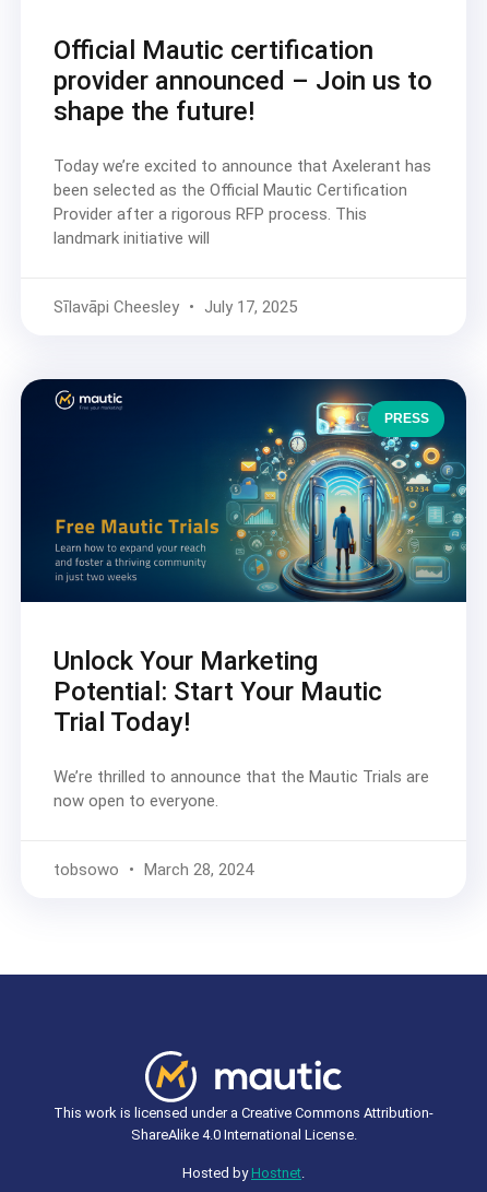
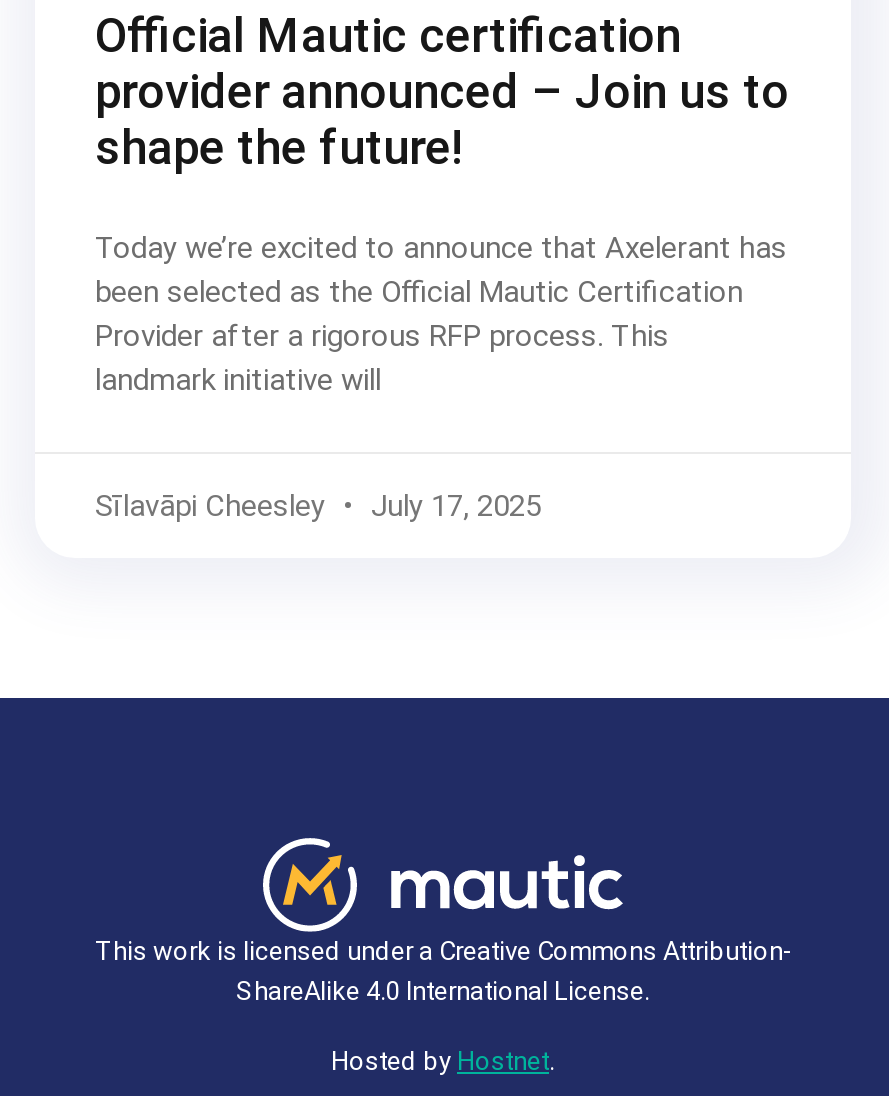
- [image]
- PRESS

- Unlock Your Marketing
- Potential: Start Your Mautic
- Trial Today!
- We’re thrilled to announce that the Mautic Trials are
- now open to everyone.
- tobsowo
- March 28, 2024
